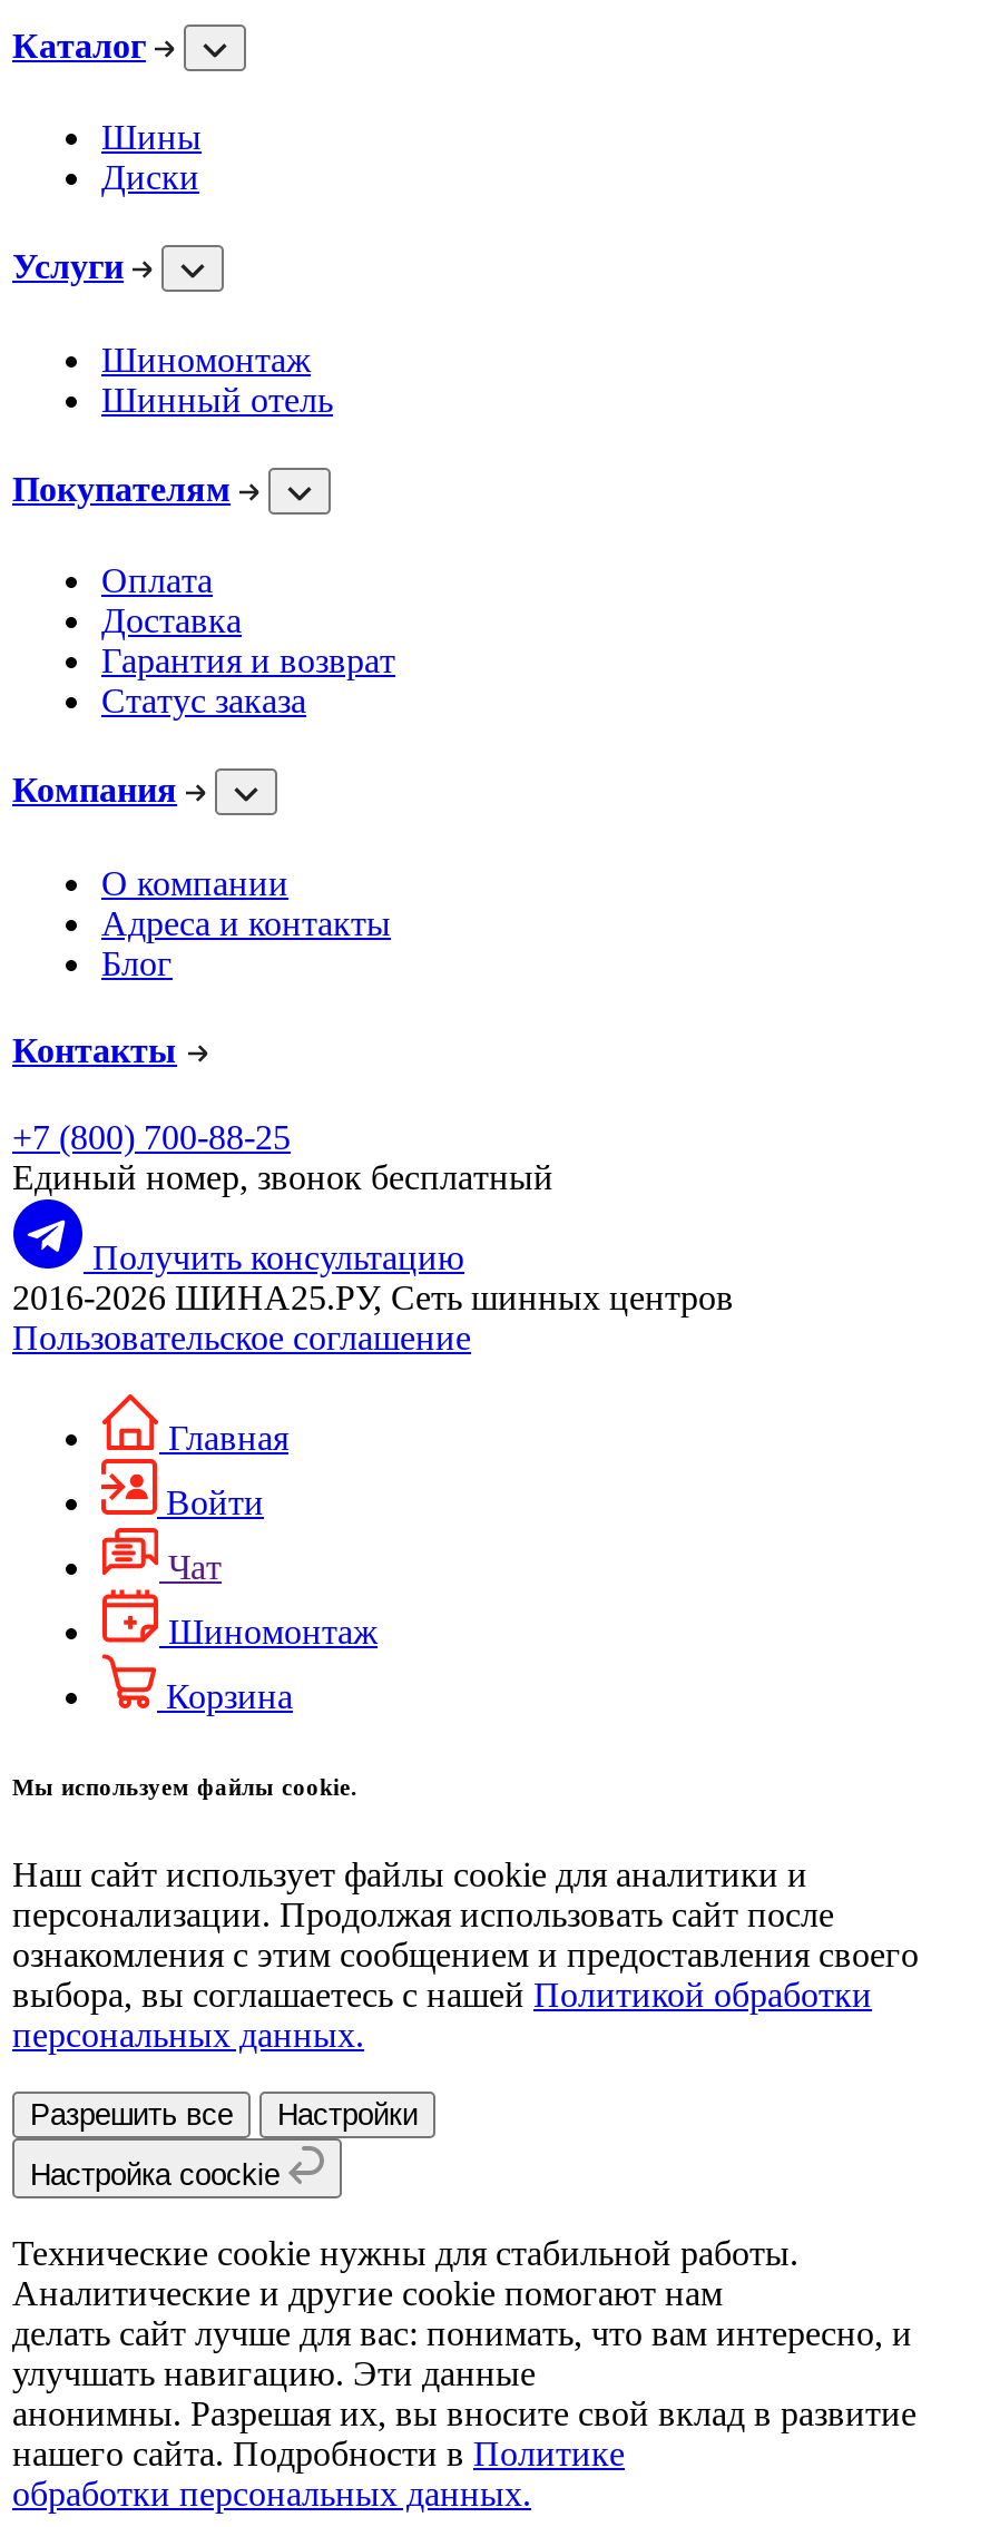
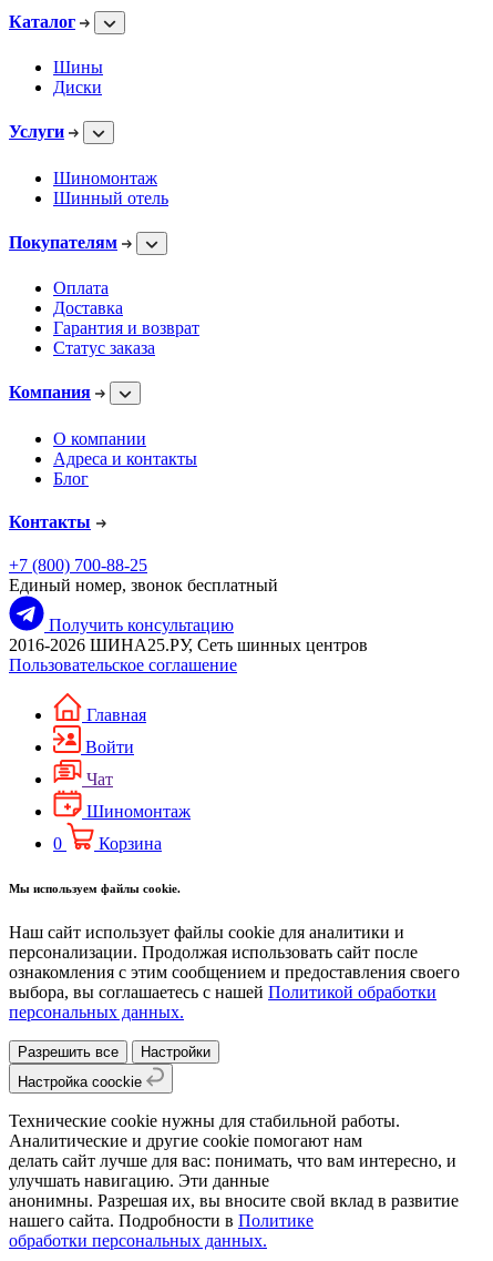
+ 0
